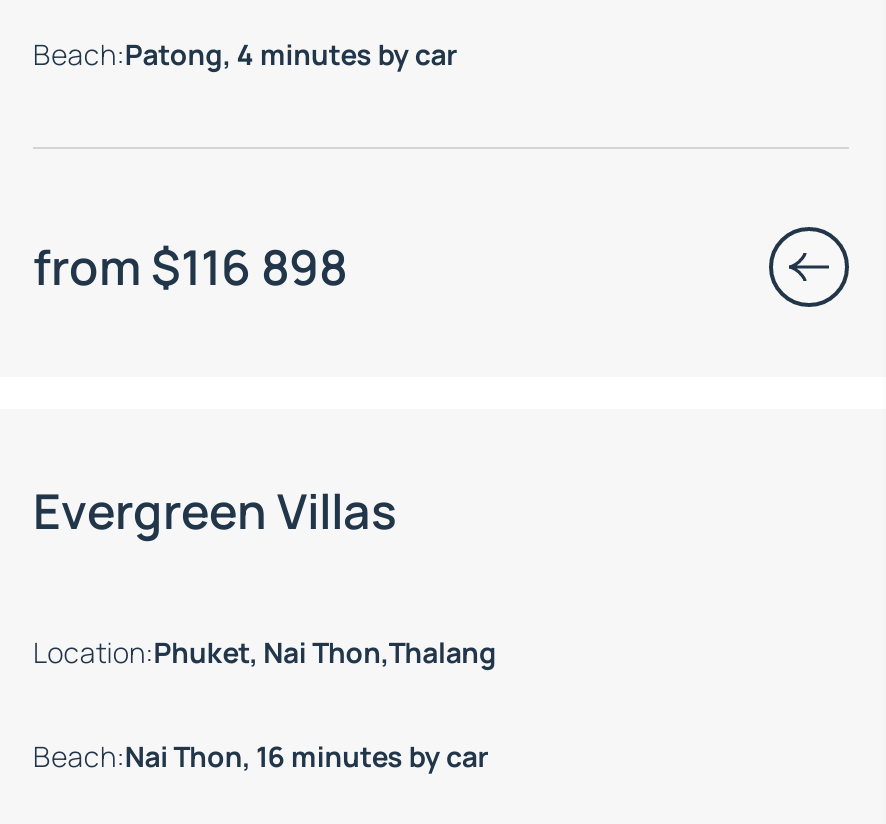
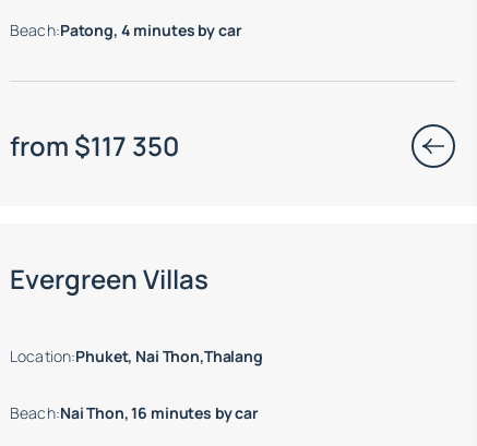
- from $116 898
+ from $117 350
